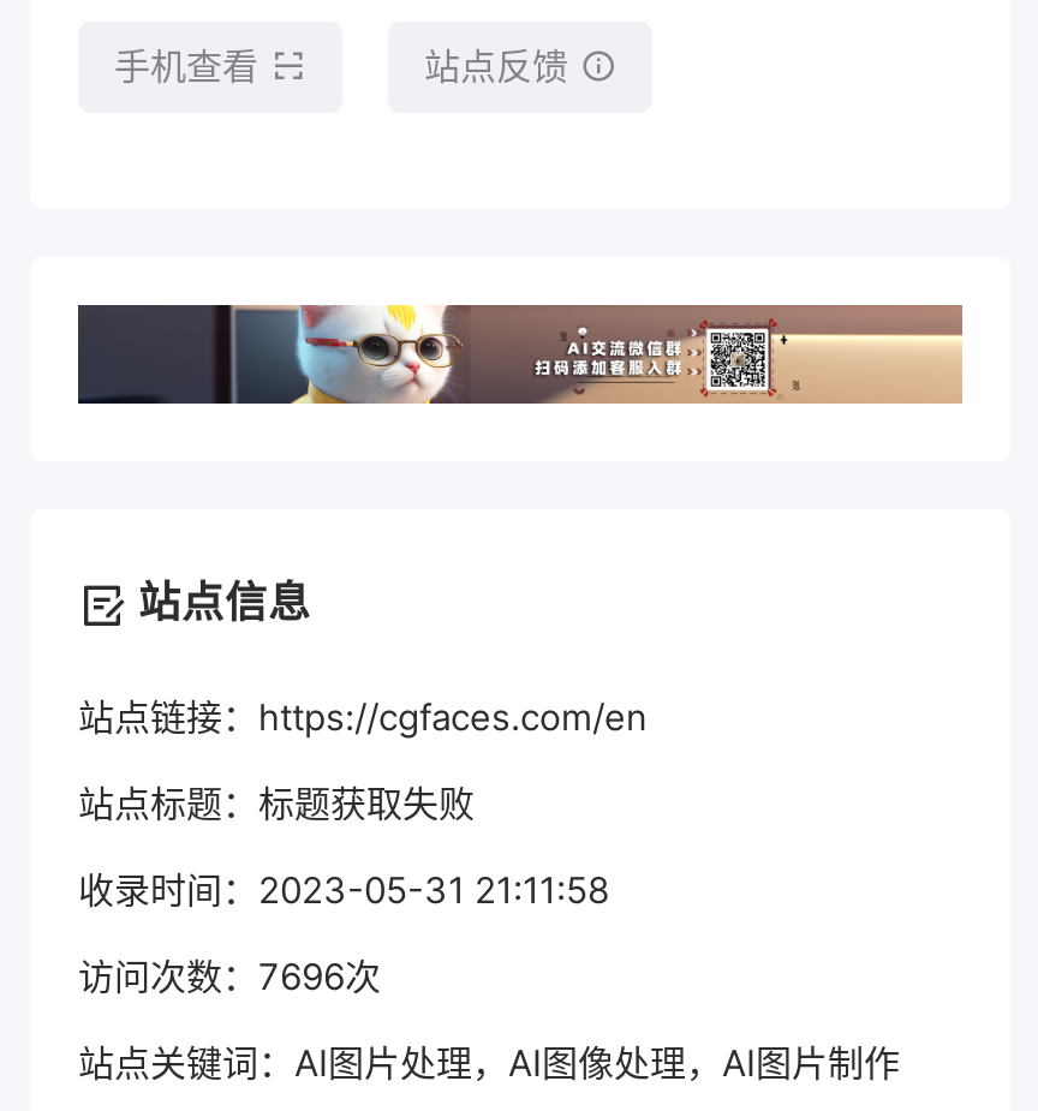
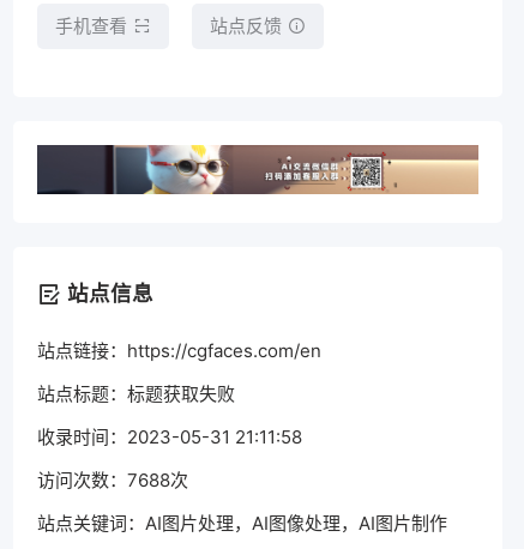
- 访问次数：7696次
+ 访问次数：7688次
